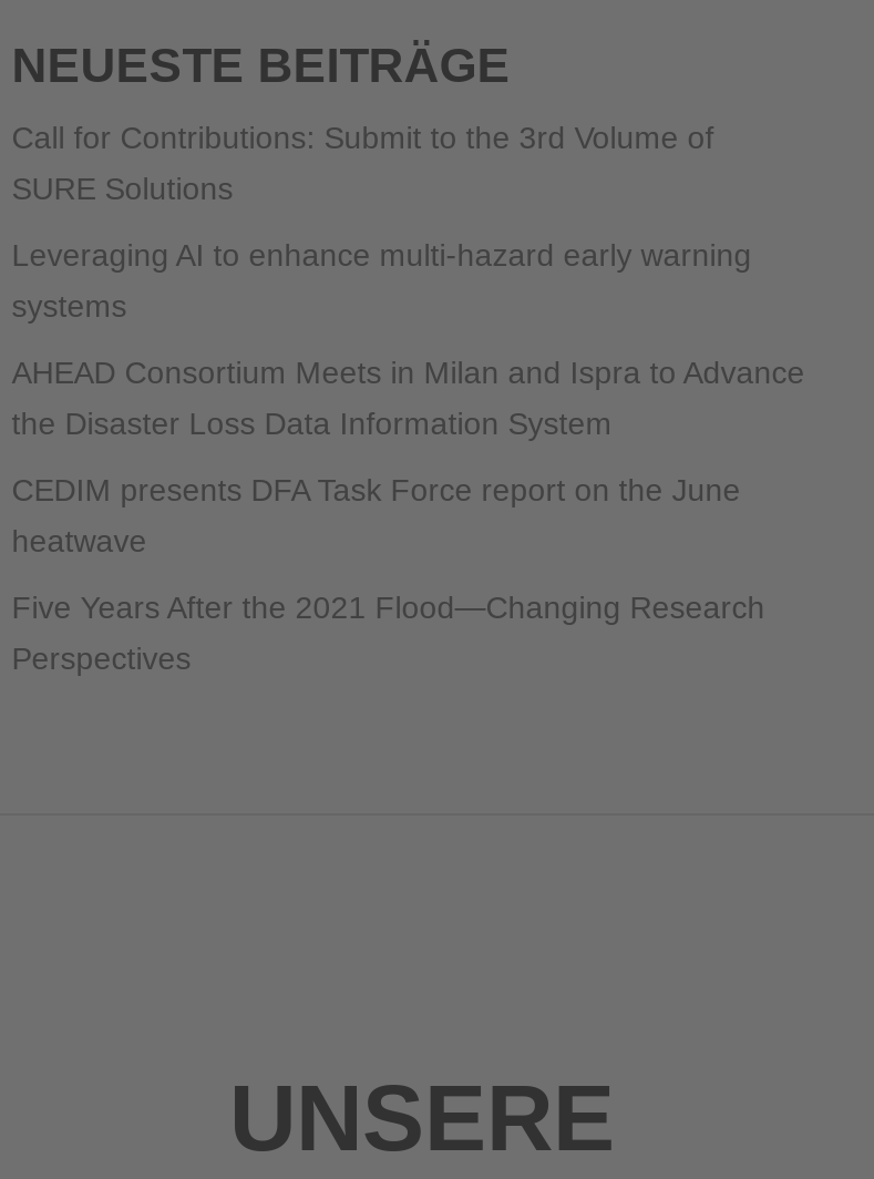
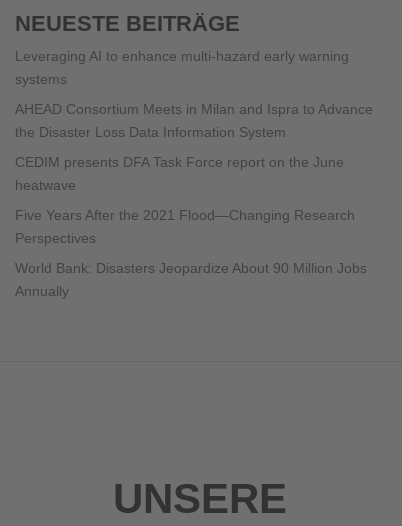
- Call for Contributions: Submit to the 3rd Volume of
- SURE Solutions

moved up: Leveraging AI to enhance multi-hazard early warning | systems | AHEAD Consortium Meets in Milan and Ispra to Advance | the Disaster Loss Data Information System | CEDIM presents DFA Task Force report on the June | heatwave | Five Years After the 2021 Flood—Changing Research | Perspectives

+ World Bank: Disasters Jeopardize About 90 Million Jobs
+ Annually
